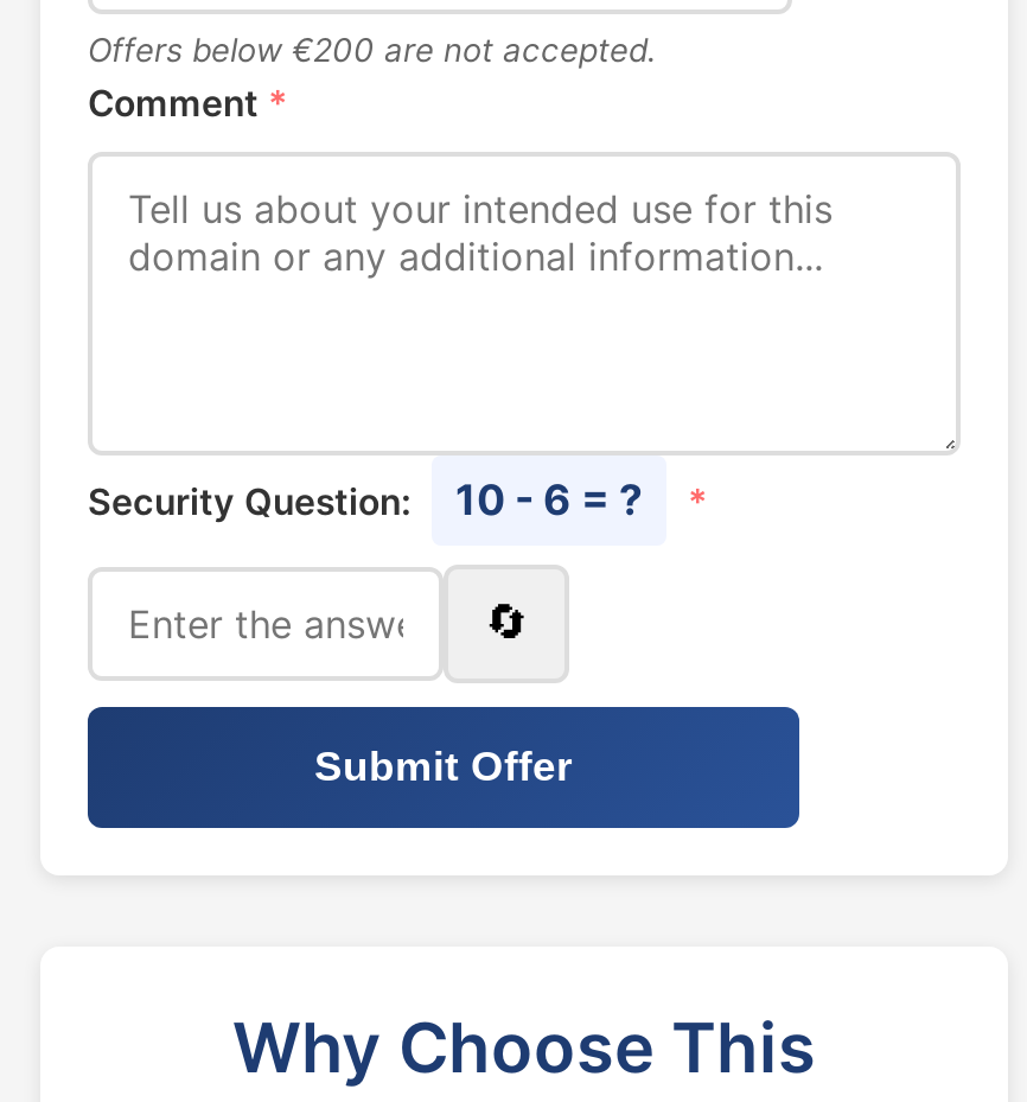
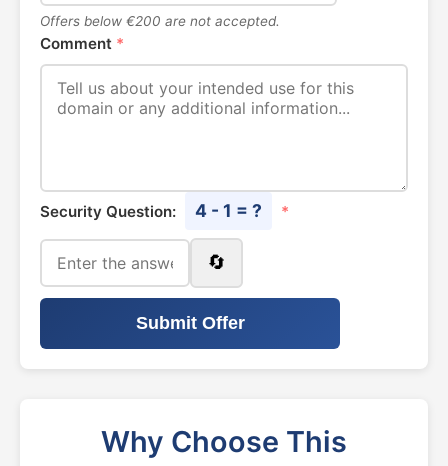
- 10 - 6 = ?
+ 4 - 1 = ?
